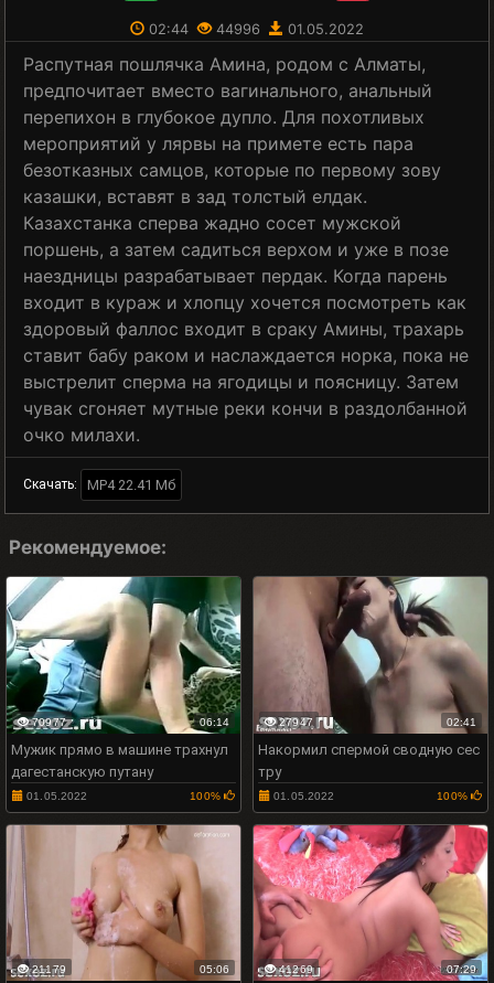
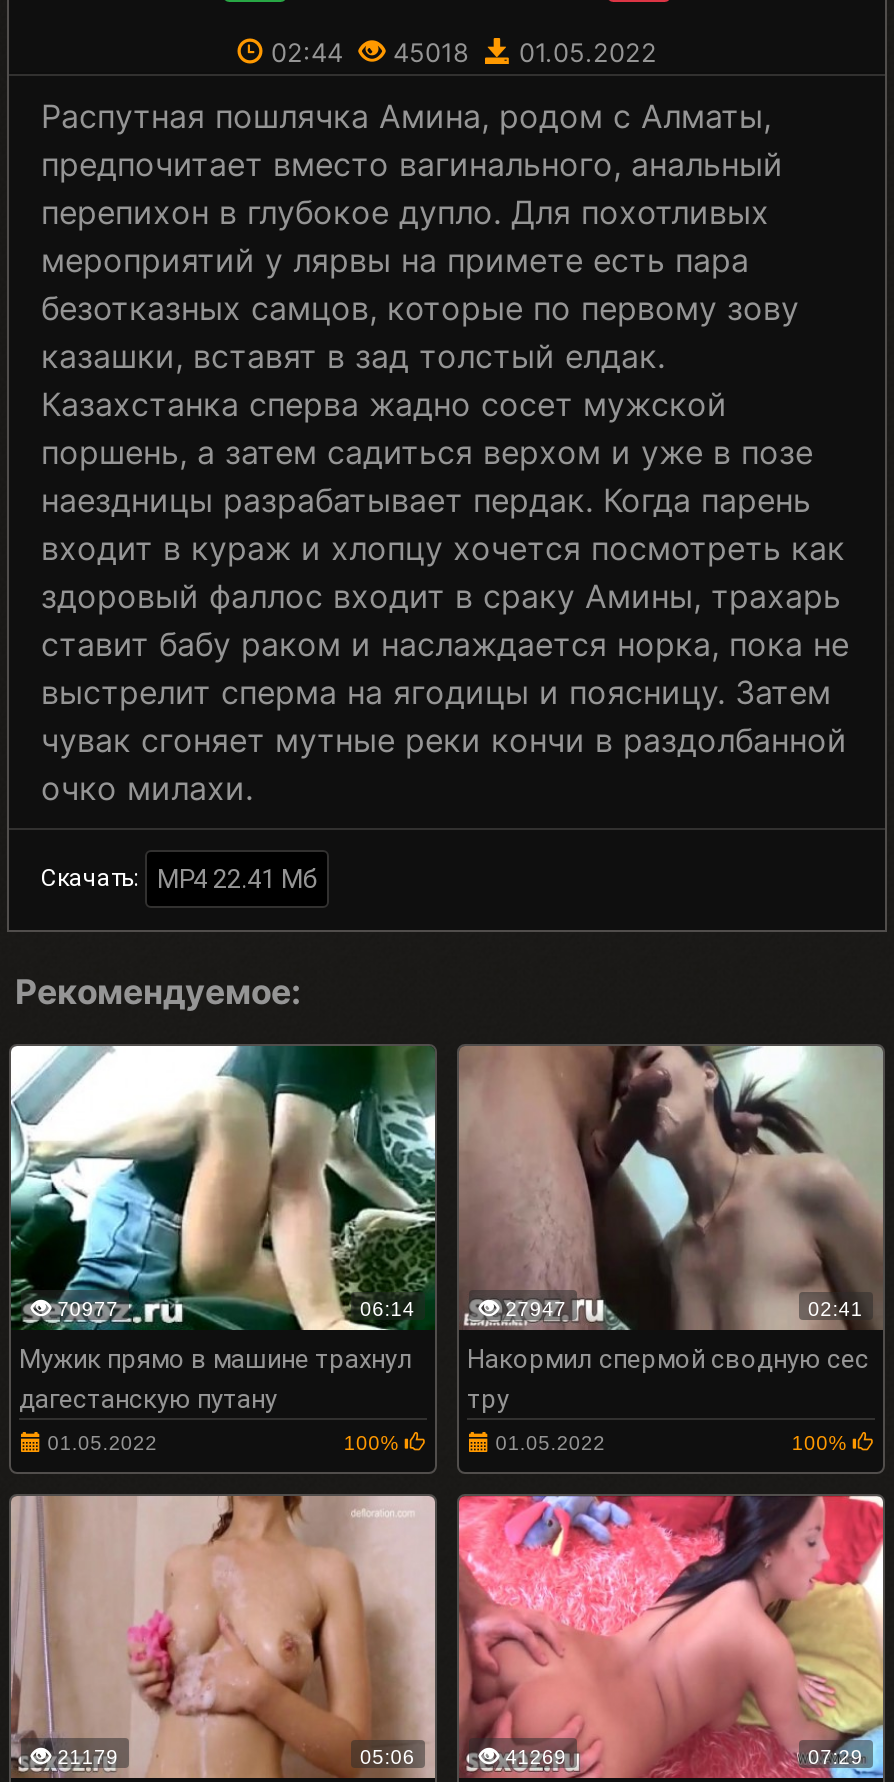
- 02:44 44996 01.05.2022
+ 02:44 45018 01.05.2022
